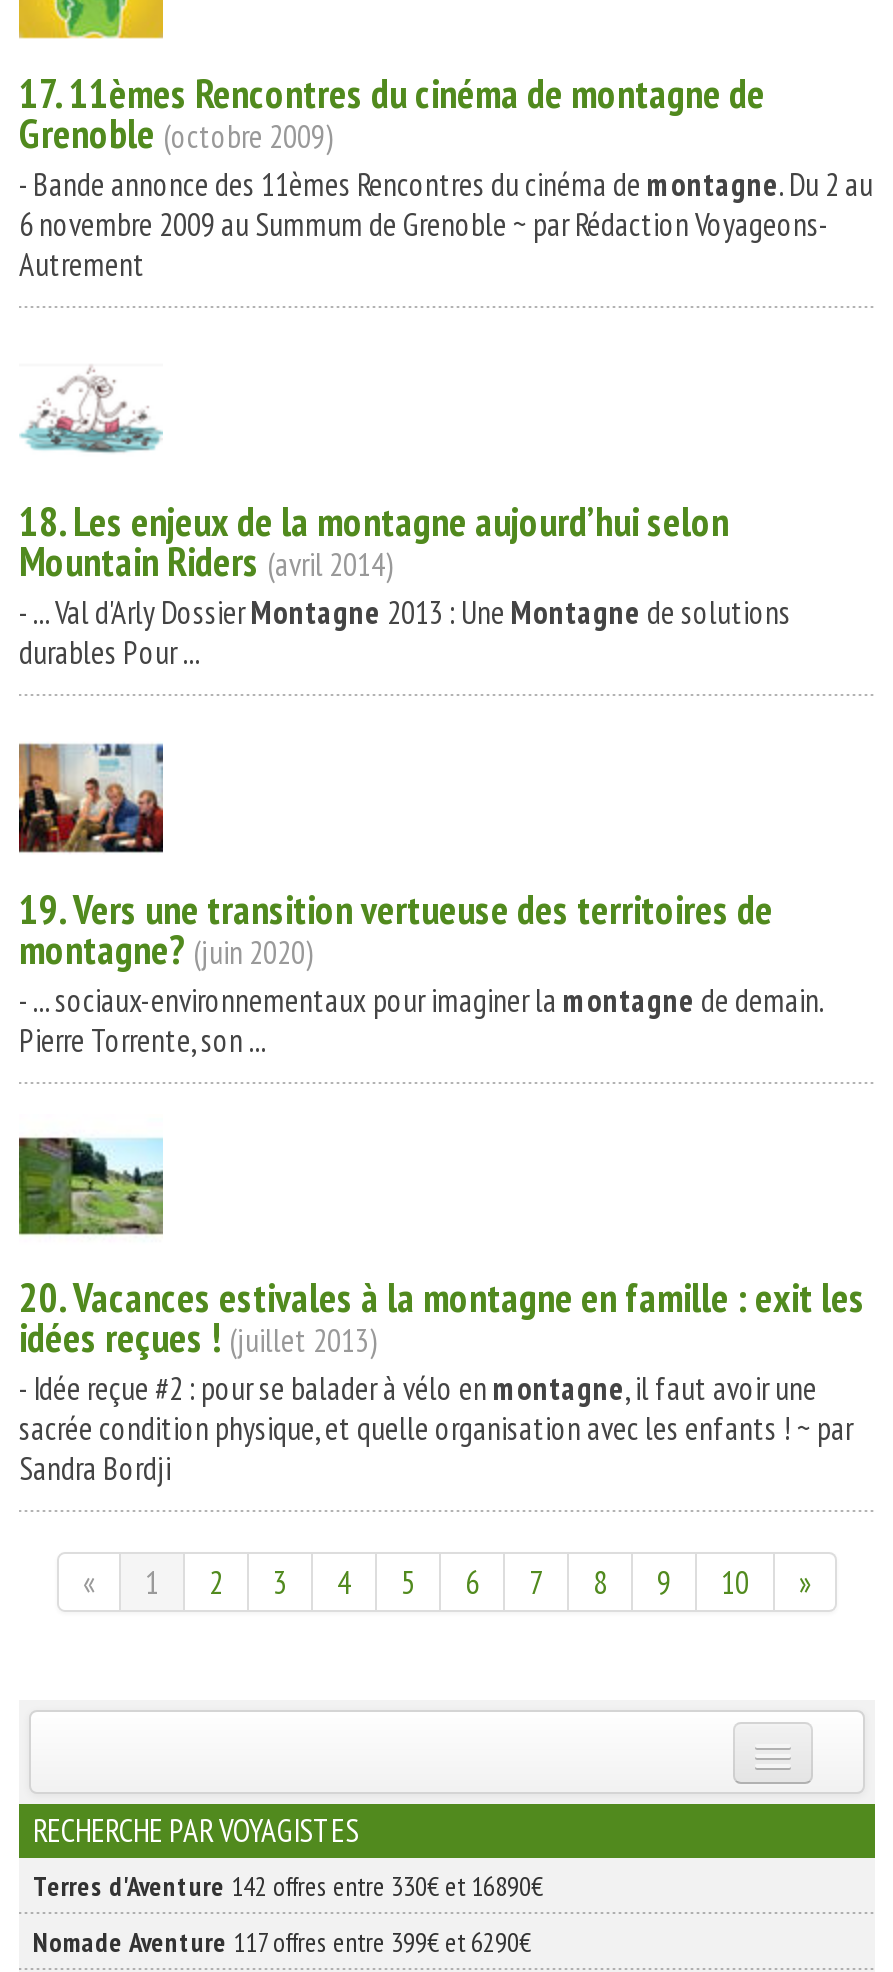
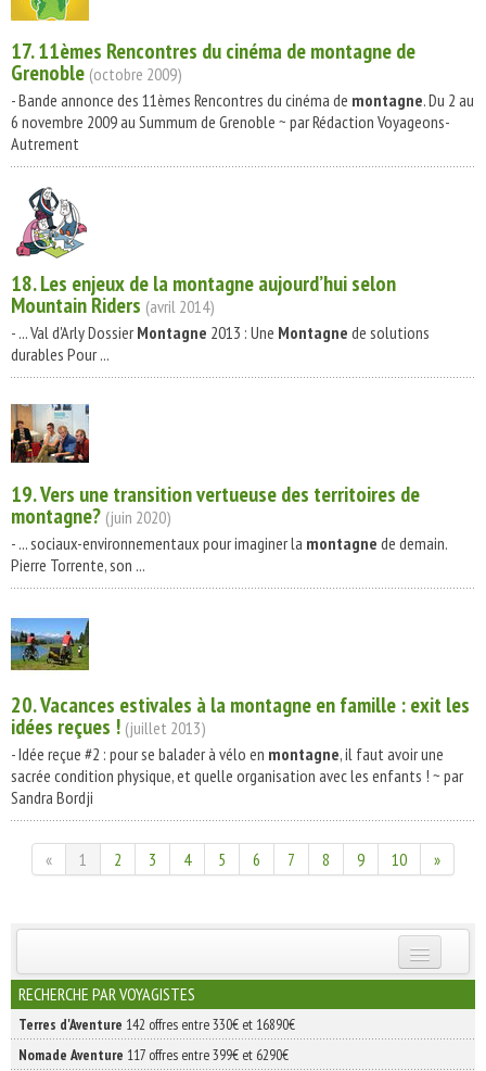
- [image]
+ [image]

- [image]
+ [image]
